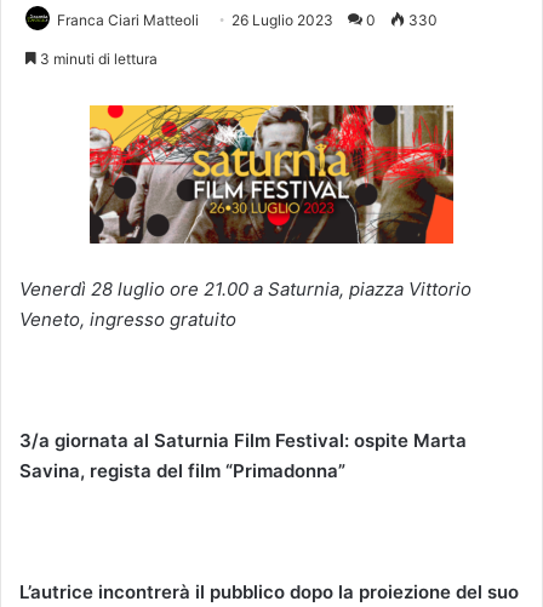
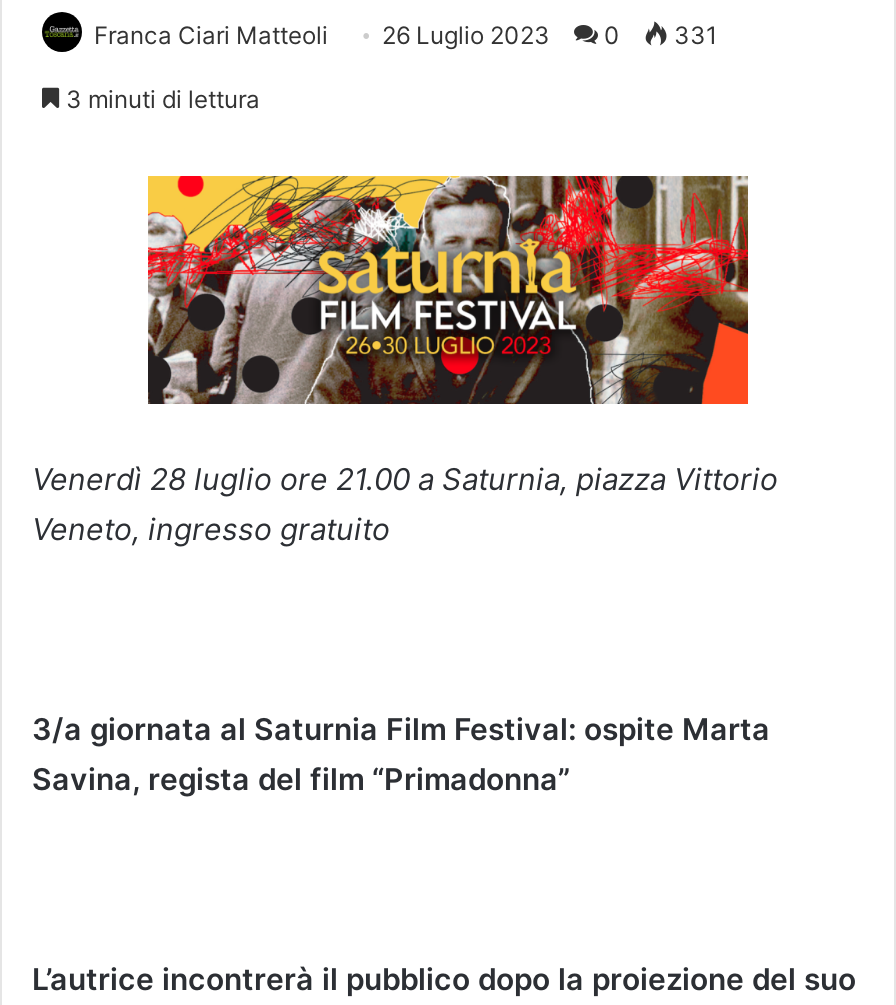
- Franca Ciari Matteoli 26 Luglio 2023 0 330
+ Franca Ciari Matteoli 26 Luglio 2023 0 331
